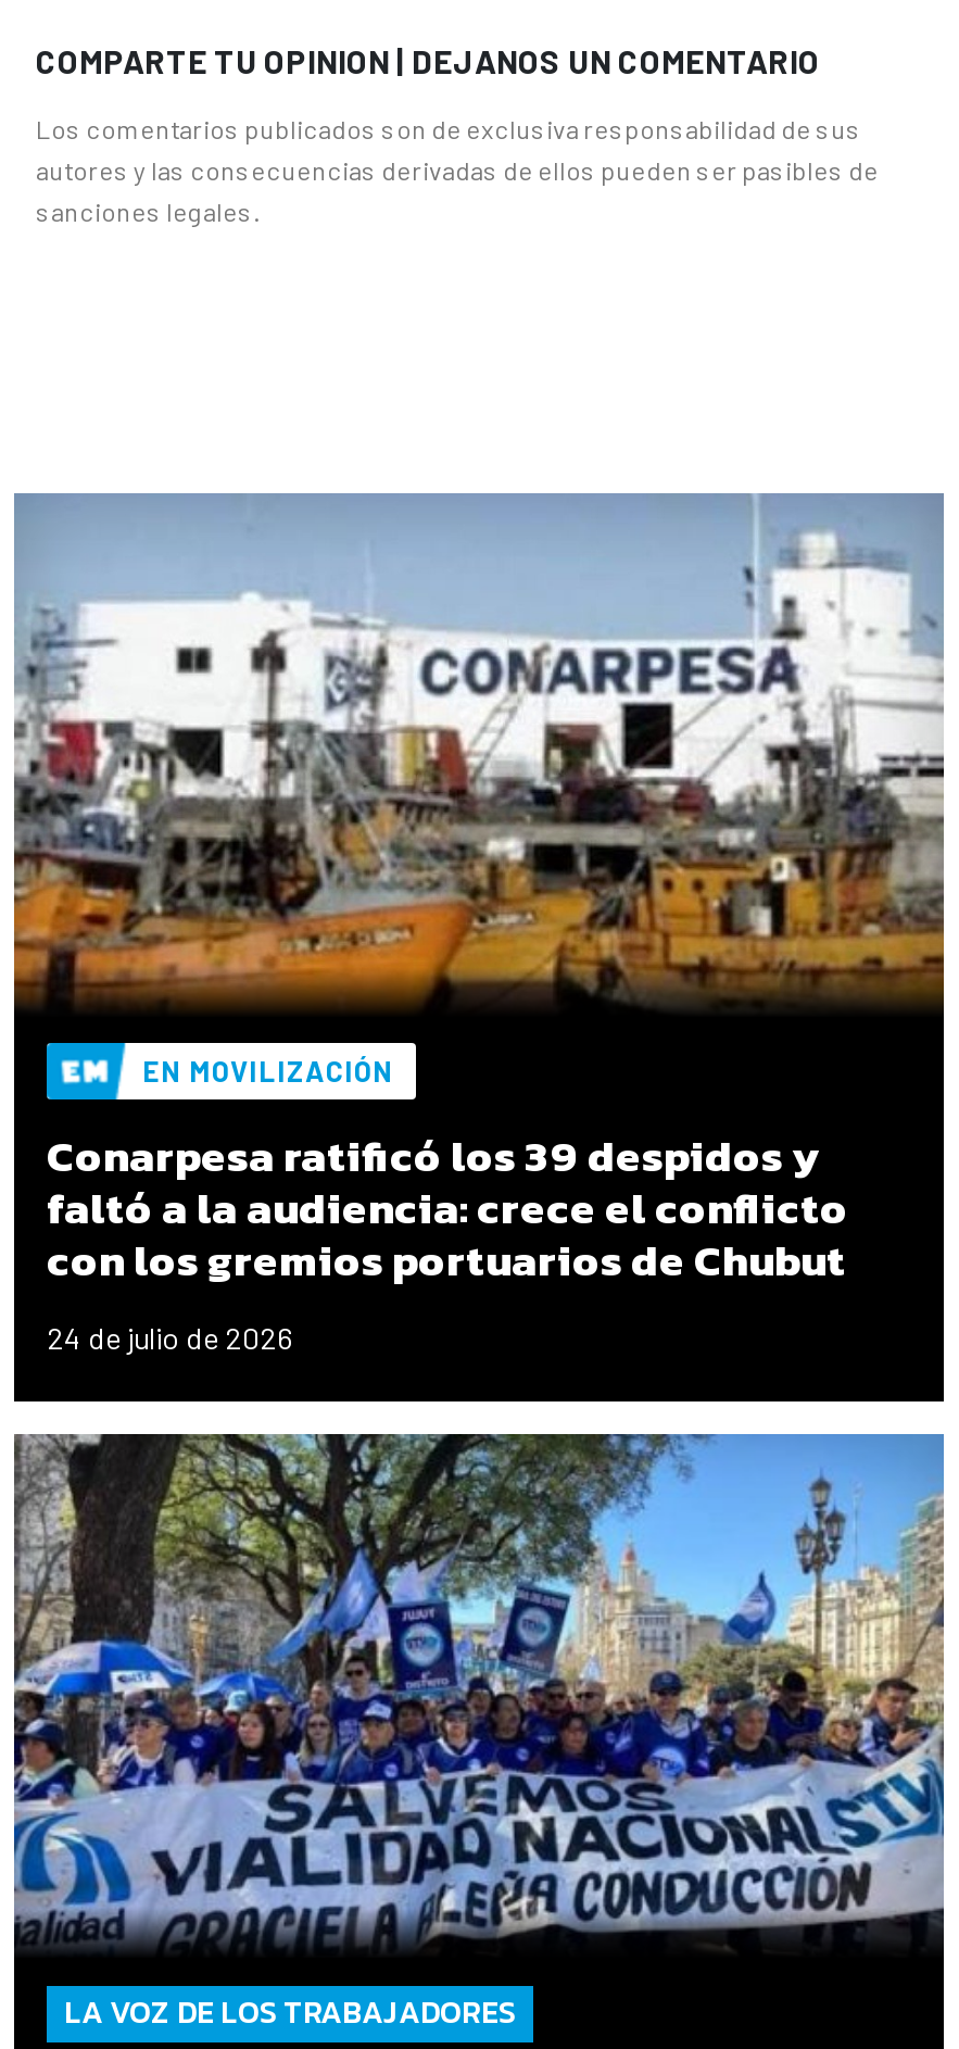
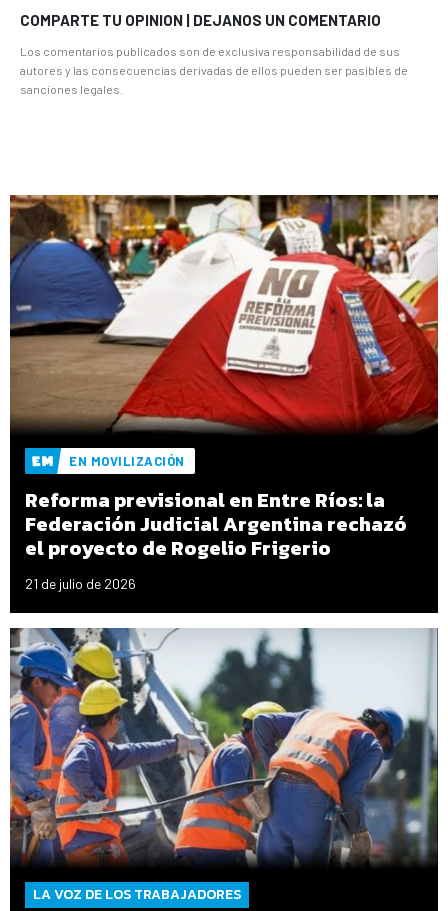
- [image]
+ [image]

- Conarpesa ratificó los 39 despidos y
- faltó a la audiencia: crece el conflicto
- con los gremios portuarios de Chubut
- 24 de julio de 2026
+ Reforma previsional en Entre Ríos: la
+ Federación Judicial Argentina rechazó
+ el proyecto de Rogelio Frigerio
+ 21 de julio de 2026

- [image]
+ [image]
